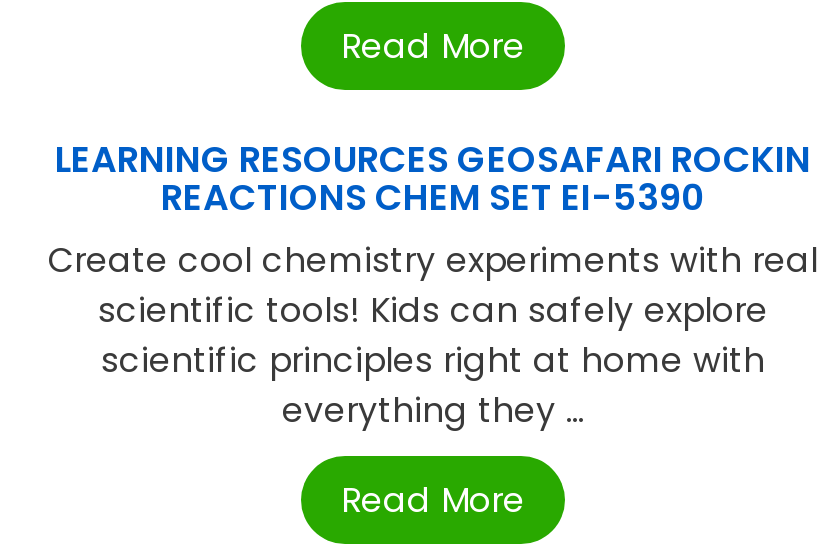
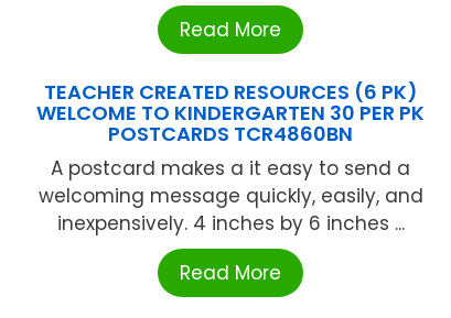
- LEARNING RESOURCES GEOSAFARI ROCKIN
- REACTIONS CHEM SET EI-5390
- Create cool chemistry experiments with real
- scientific tools! Kids can safely explore
- scientific principles right at home with
- everything they ...
+ TEACHER CREATED RESOURCES (6 PK)
+ WELCOME TO KINDERGARTEN 30 PER PK
+ POSTCARDS TCR4860BN
+ A postcard makes a it easy to send a
+ welcoming message quickly, easily, and
+ inexpensively. 4 inches by 6 inches ...
